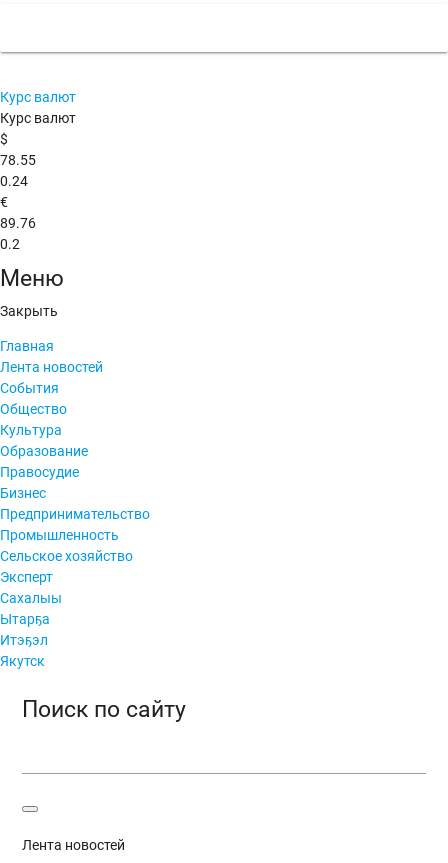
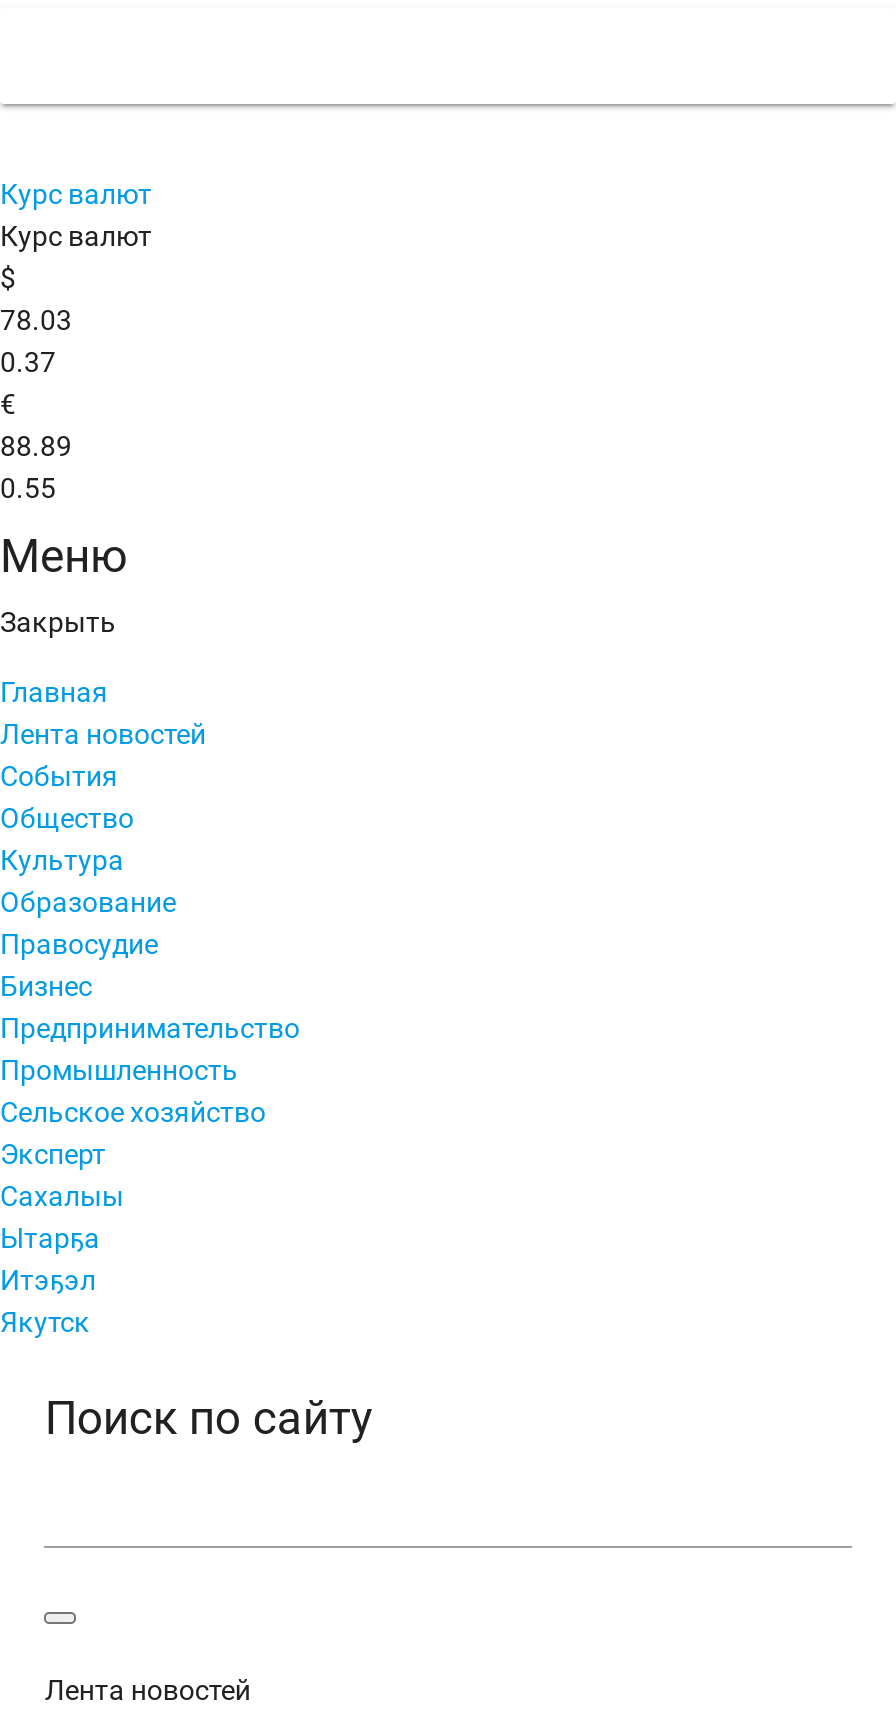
- 78.55
+ 78.03

- 0.24
+ 0.37

- 89.76
+ 88.89

- 0.2
+ 0.55
